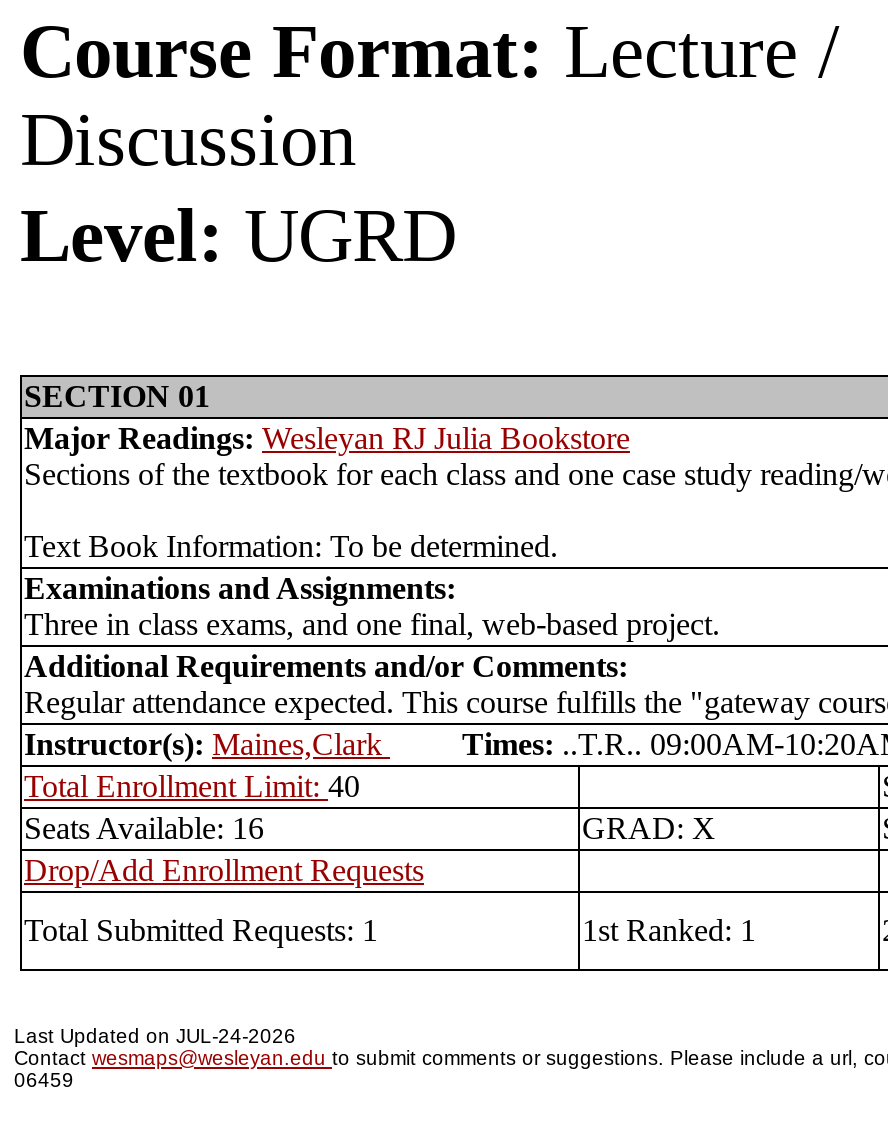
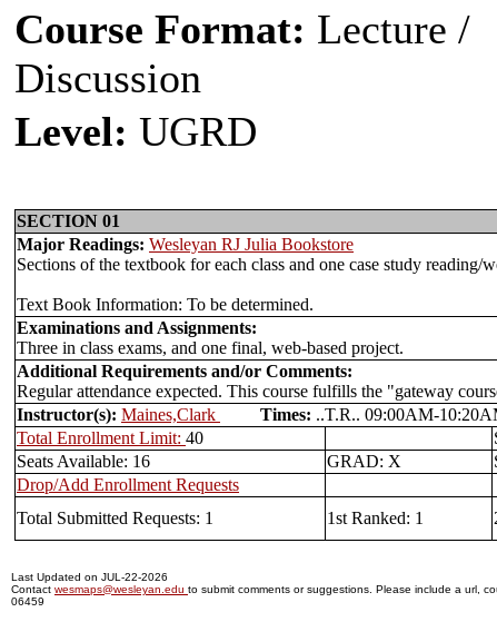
- Last Updated on JUL-24-2026
+ Last Updated on JUL-22-2026
